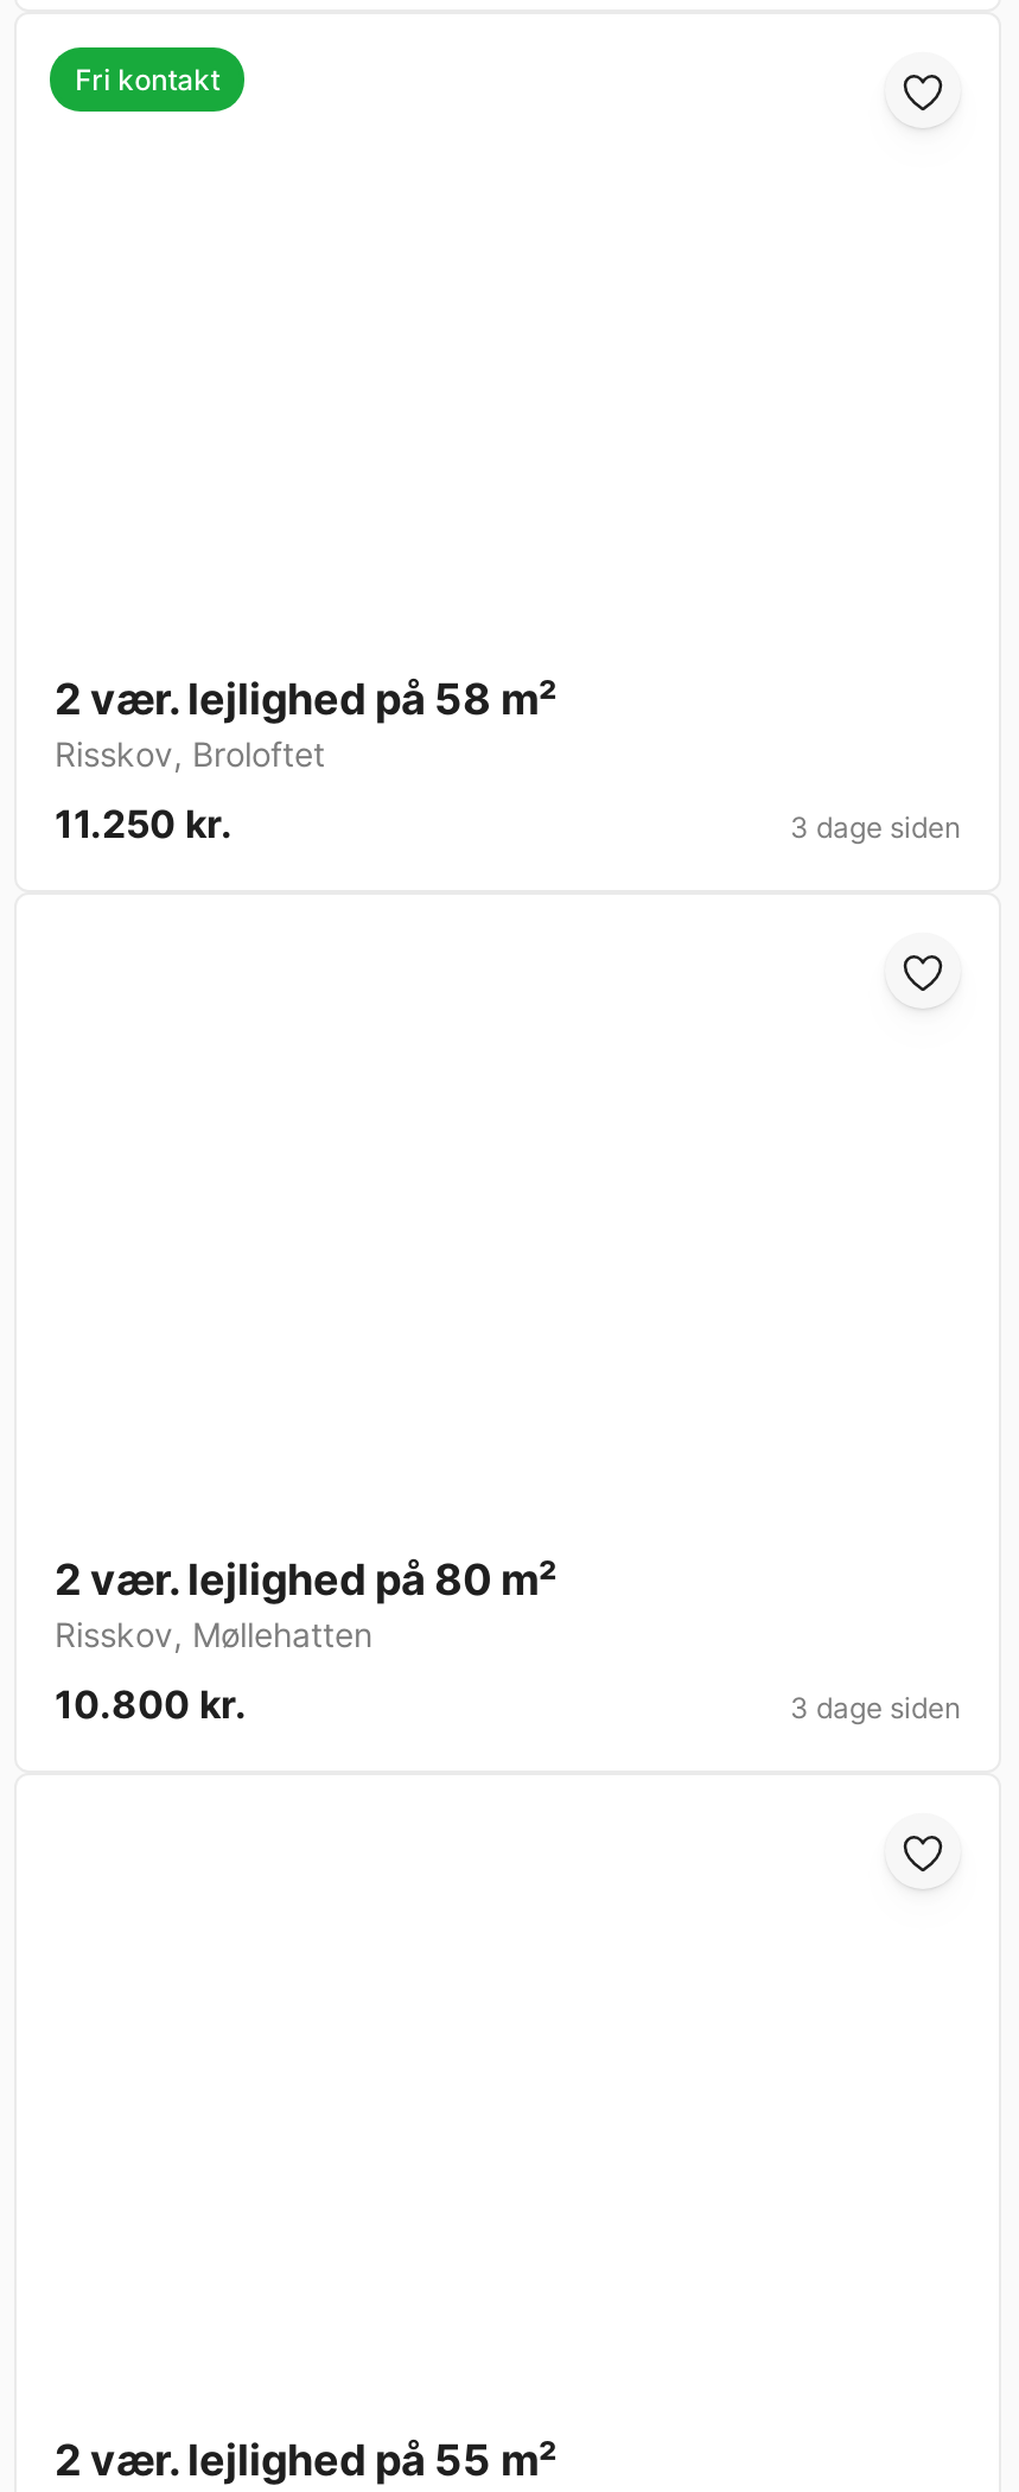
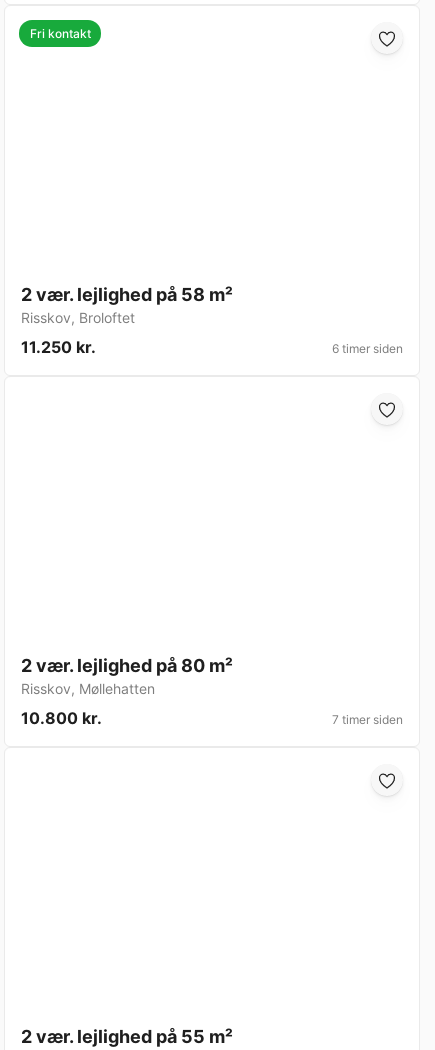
- 3 dage siden
+ 6 timer siden

- 3 dage siden
+ 7 timer siden
